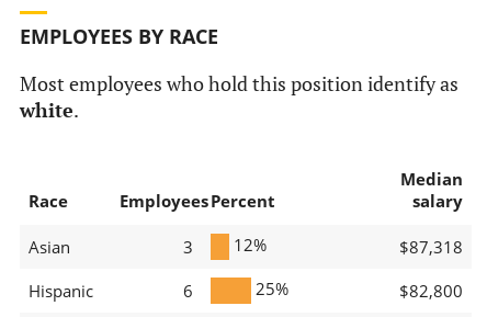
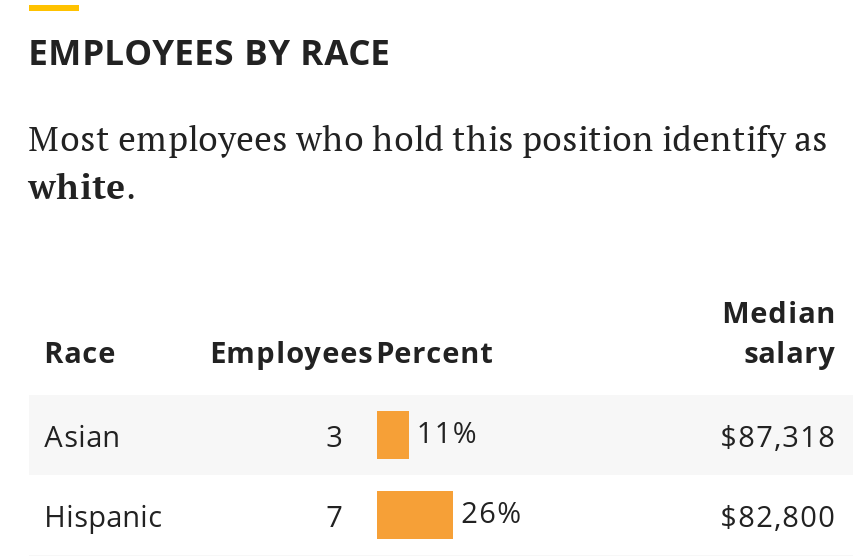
- 3 12%
+ 3 11%

- 6
+ 7

- 25%
+ 26%
